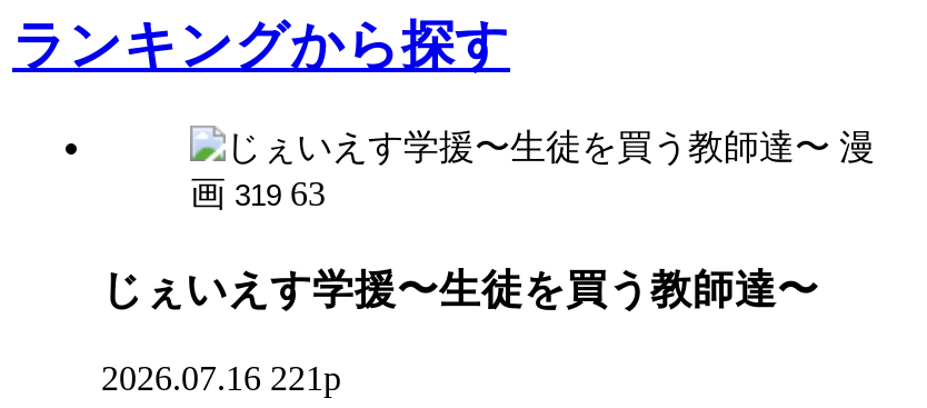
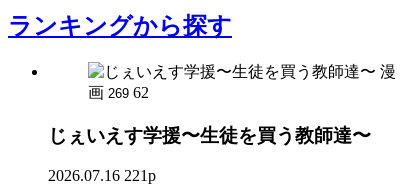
- 画 319 63
+ 画 269 62
